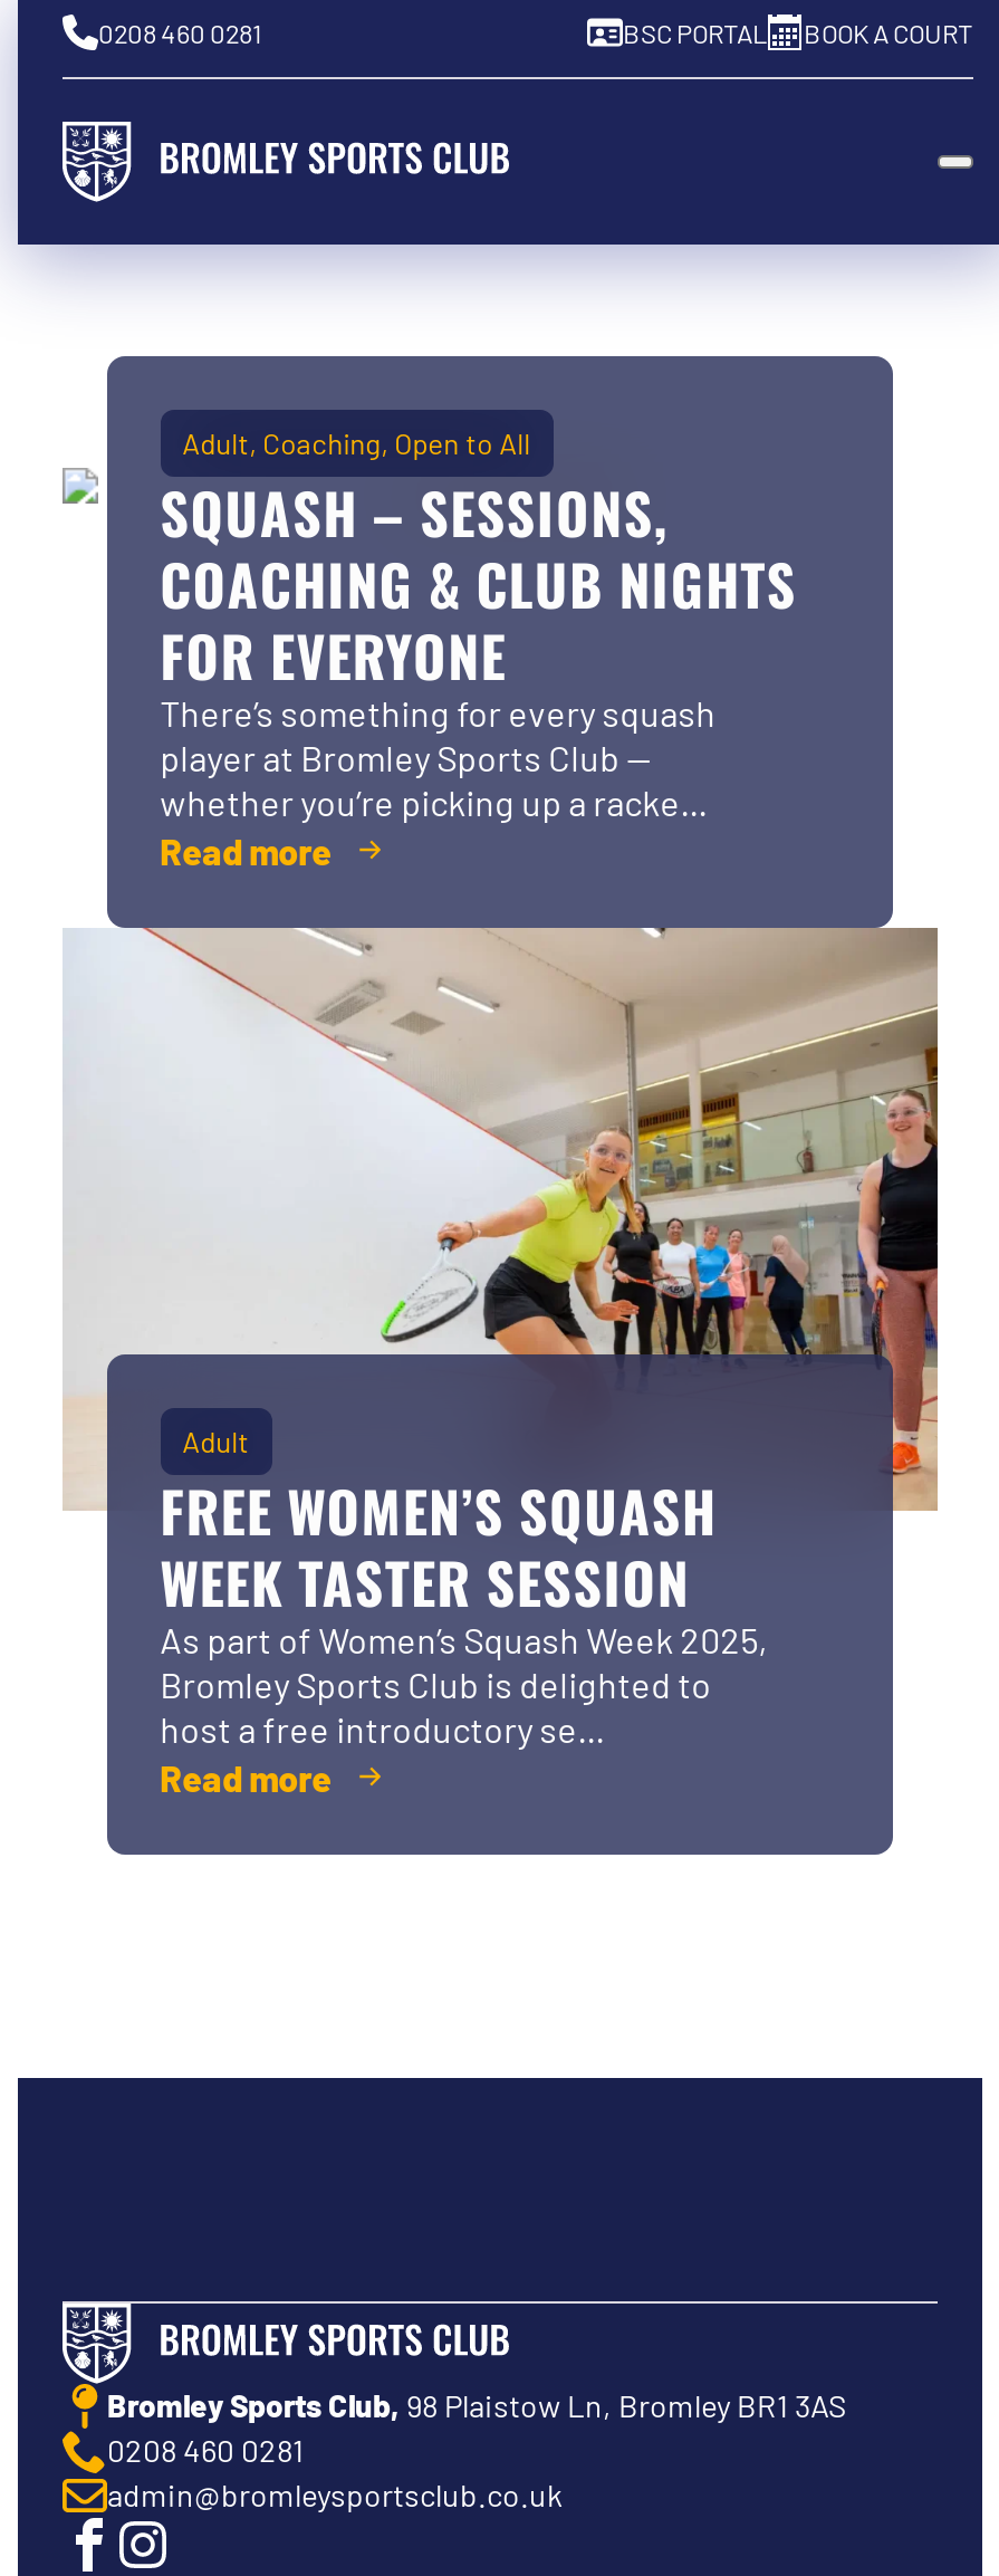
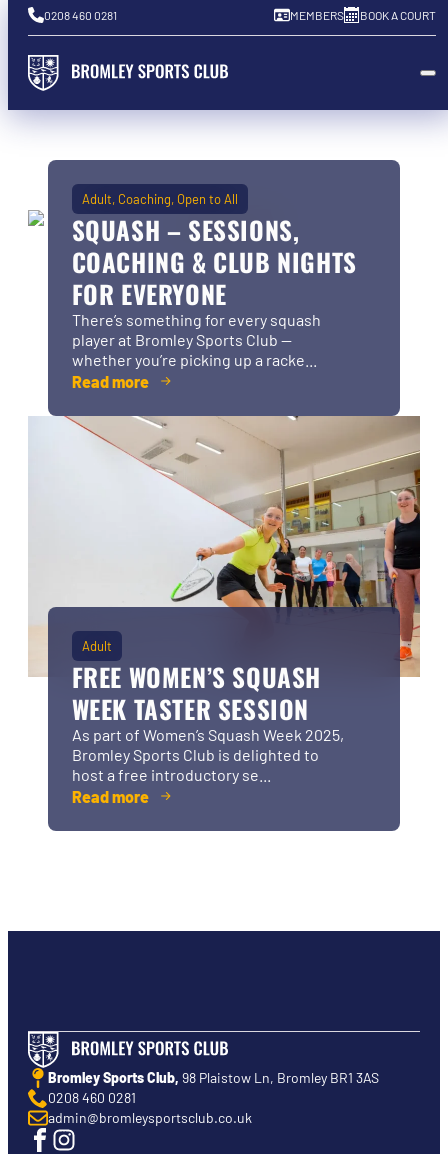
- BSC PORTAL
+ MEMBERS
